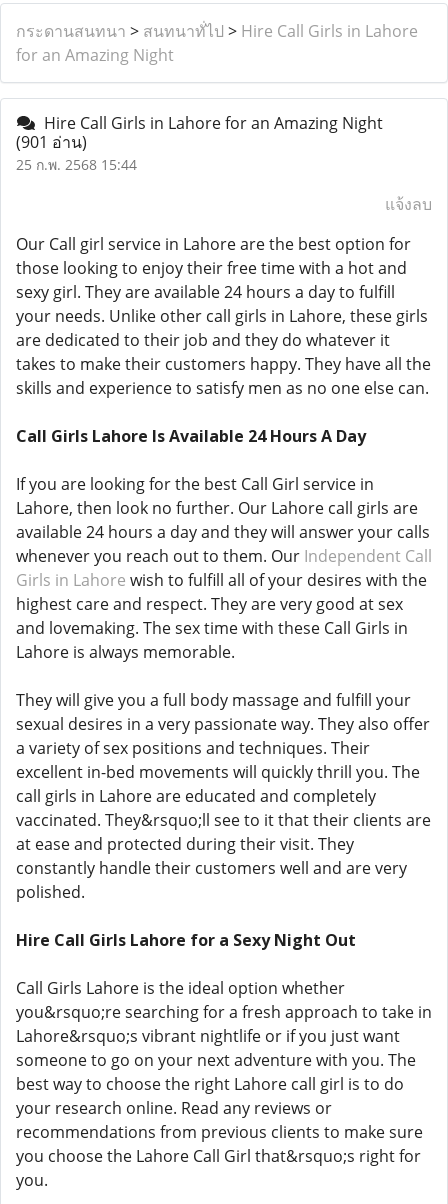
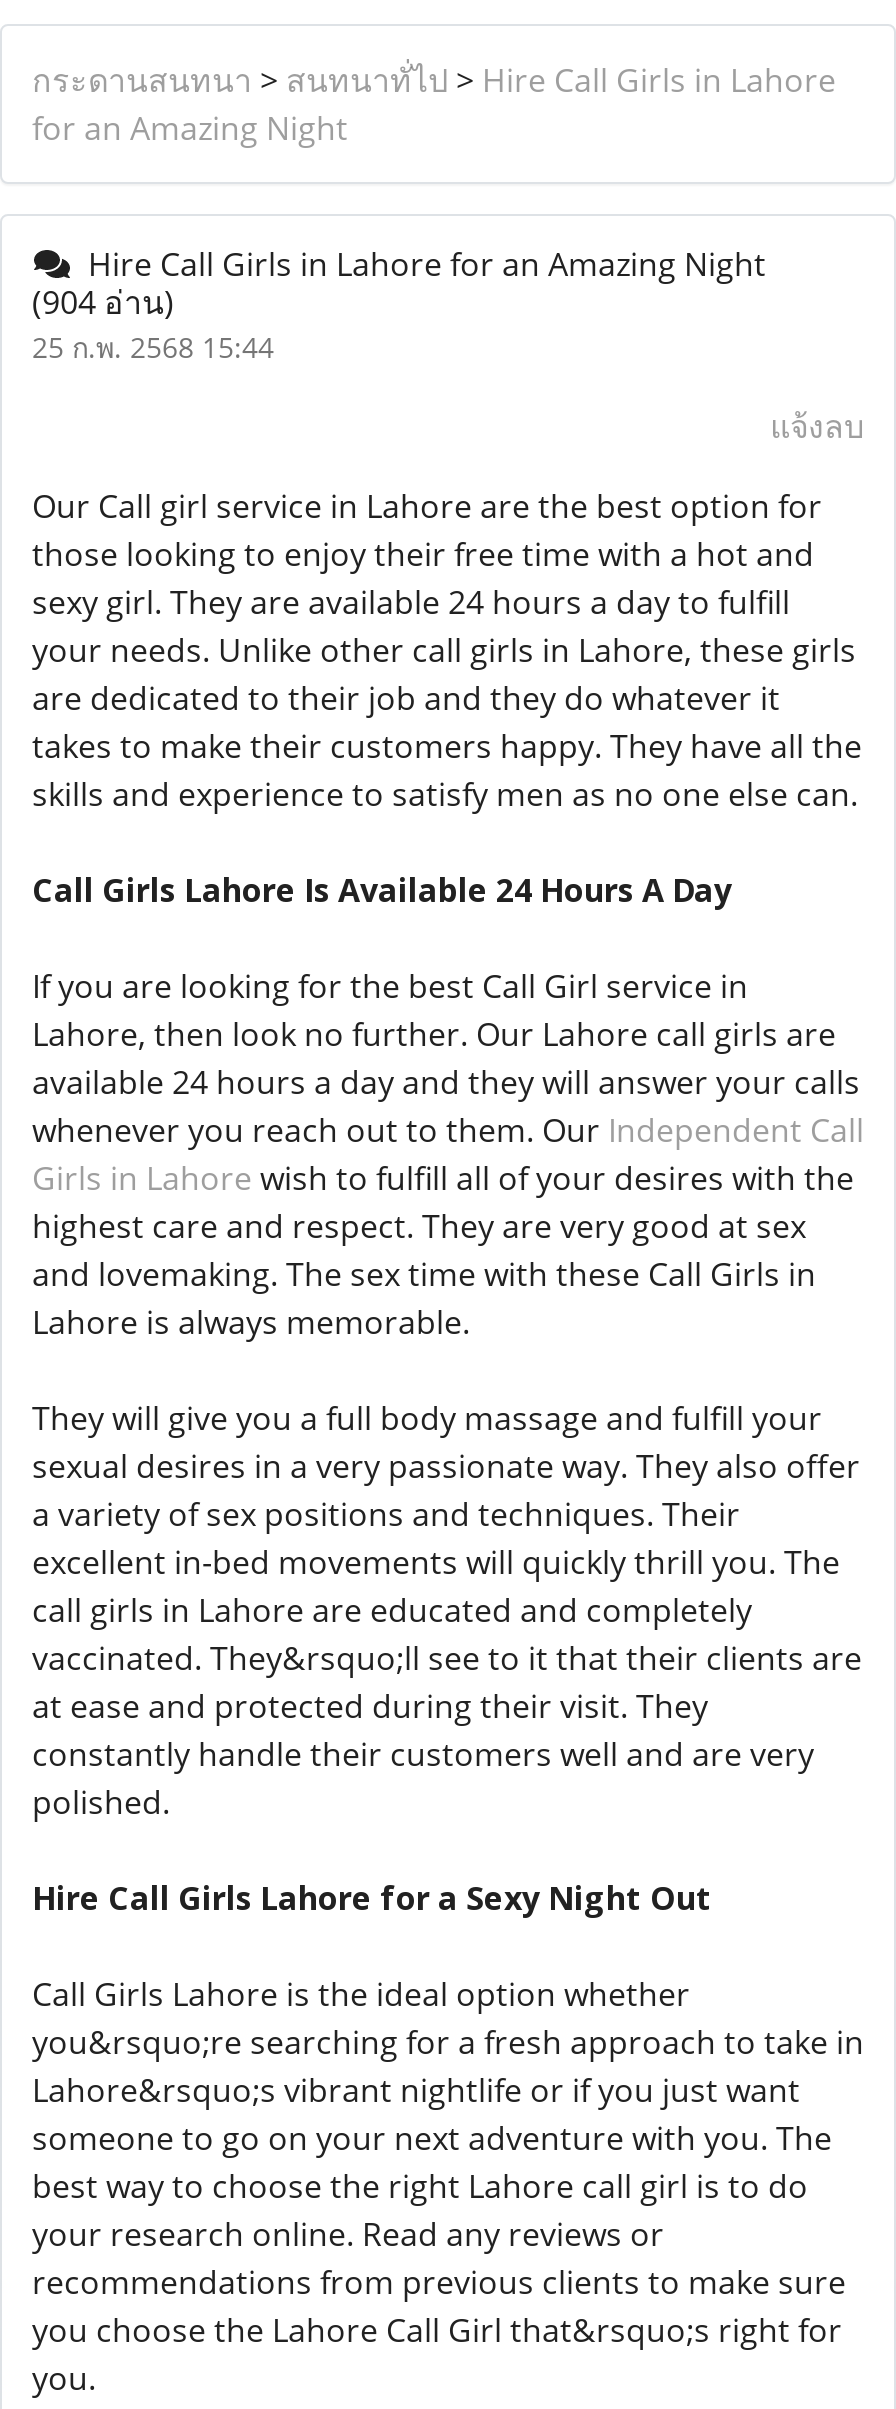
- (901 อ่าน)
+ (904 อ่าน)
